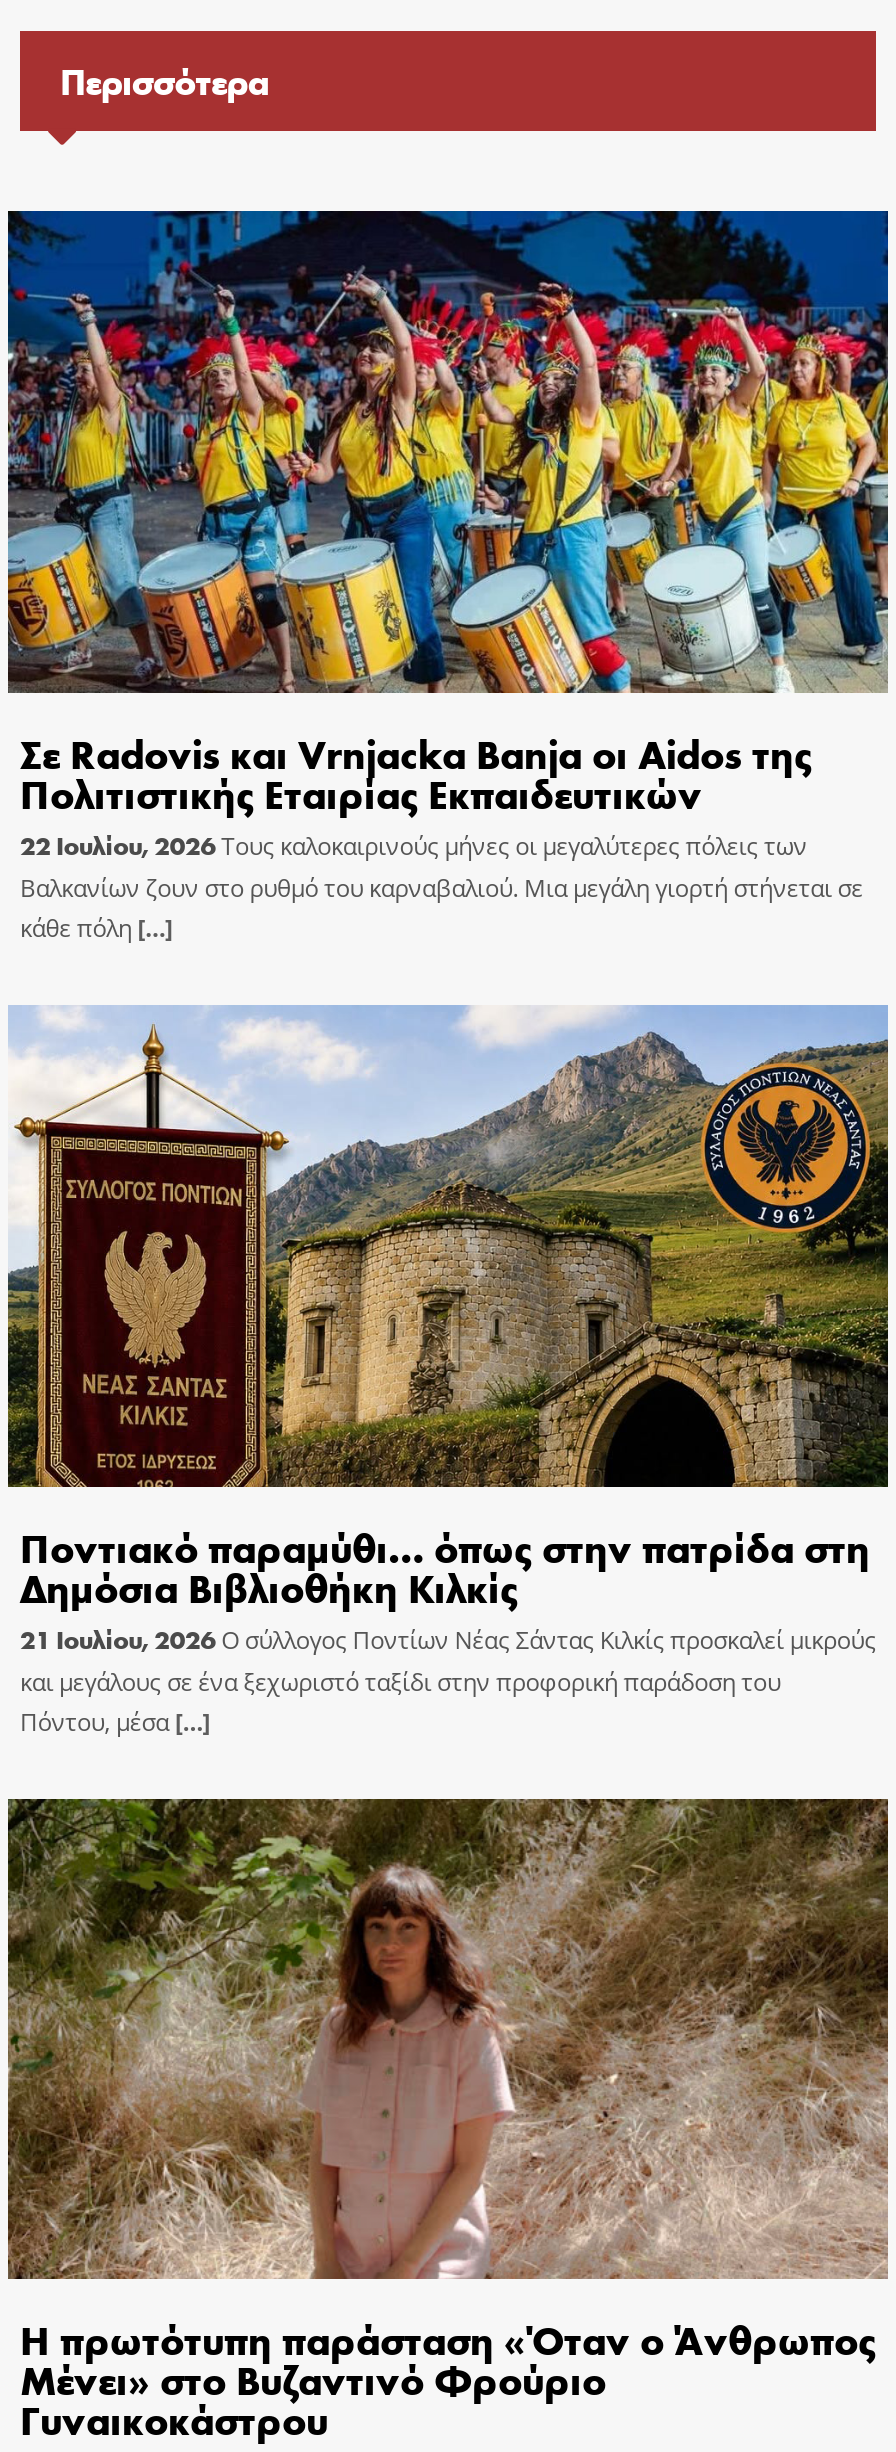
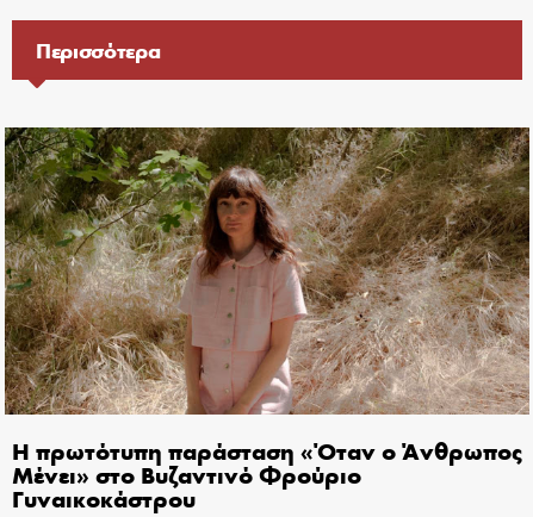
- [image]
- Σε Radovis και Vrnjacka Banja οι Aidos της
- Πολιτιστικής Εταιρίας Εκπαιδευτικών
- 22 Ιουλίου, 2026 Τους καλοκαιρινούς μήνες οι μεγαλύτερες πόλεις των
- Βαλκανίων ζουν στο ρυθμό του καρναβαλιού. Μια μεγάλη γιορτή στήνεται σε
- κάθε πόλη […]

- [image]
- Ποντιακό παραμύθι… όπως στην πατρίδα στη
- Δημόσια Βιβλιοθήκη Κιλκίς
- 21 Ιουλίου, 2026 Ο σύλλογος Ποντίων Νέας Σάντας Κιλκίς προσκαλεί μικρούς
- και μεγάλους σε ένα ξεχωριστό ταξίδι στην προφορική παράδοση του
- Πόντου, μέσα […]
